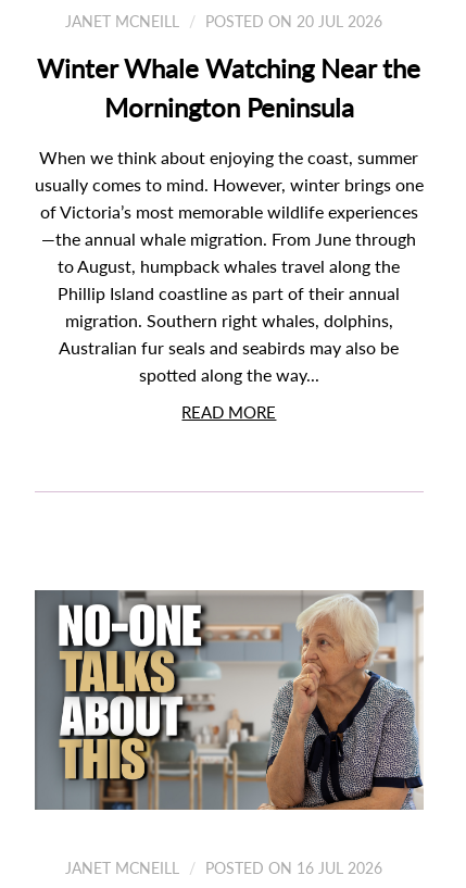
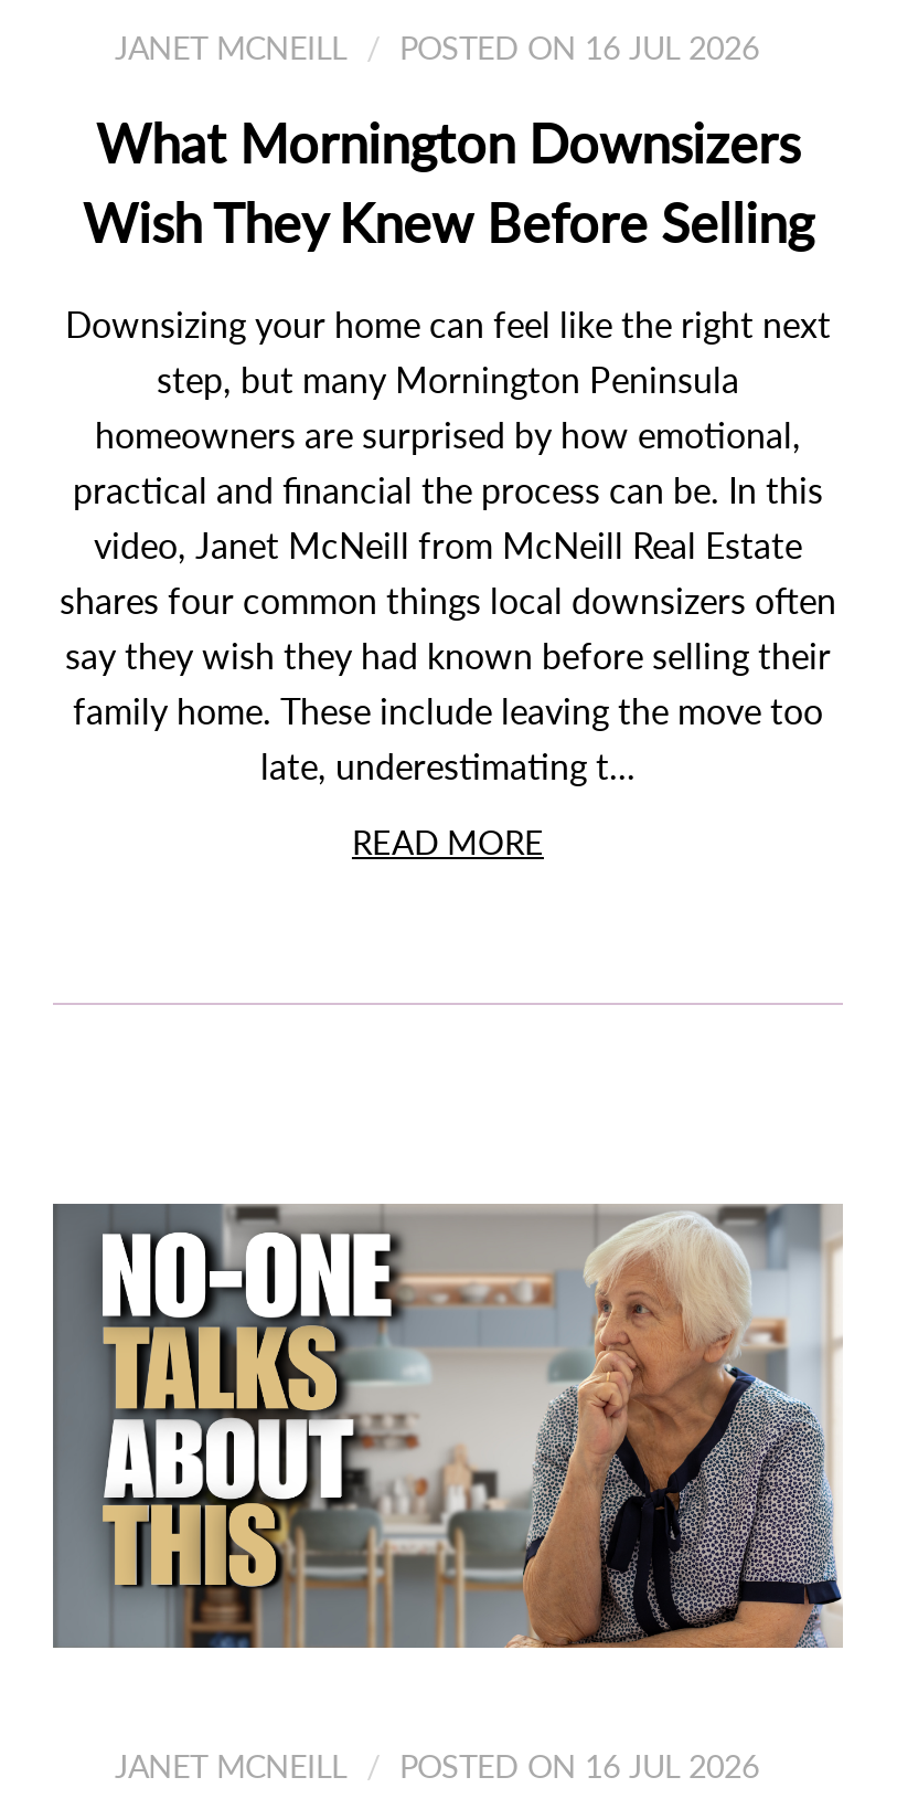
- JANET MCNEILL POSTED ON 20 JUL 2026
+ JANET MCNEILL POSTED ON 16 JUL 2026

- Winter Whale Watching Near the
- Mornington Peninsula
+ What Mornington Downsizers
+ Wish They Knew Before Selling

- When we think about enjoying the coast, summer
- usually comes to mind. However, winter brings one
- of Victoria’s most memorable wildlife experiences
- —the annual whale migration. From June through
- to August, humpback whales travel along the
- Phillip Island coastline as part of their annual
- migration. Southern right whales, dolphins,
- Australian fur seals and seabirds may also be
- spotted along the way...
+ Downsizing your home can feel like the right next
+ step, but many Mornington Peninsula
+ homeowners are surprised by how emotional,
+ practical and financial the process can be. In this
+ video, Janet McNeill from McNeill Real Estate
+ shares four common things local downsizers often
+ say they wish they had known before selling their
+ family home. These include leaving the move too
+ late, underestimating t...
